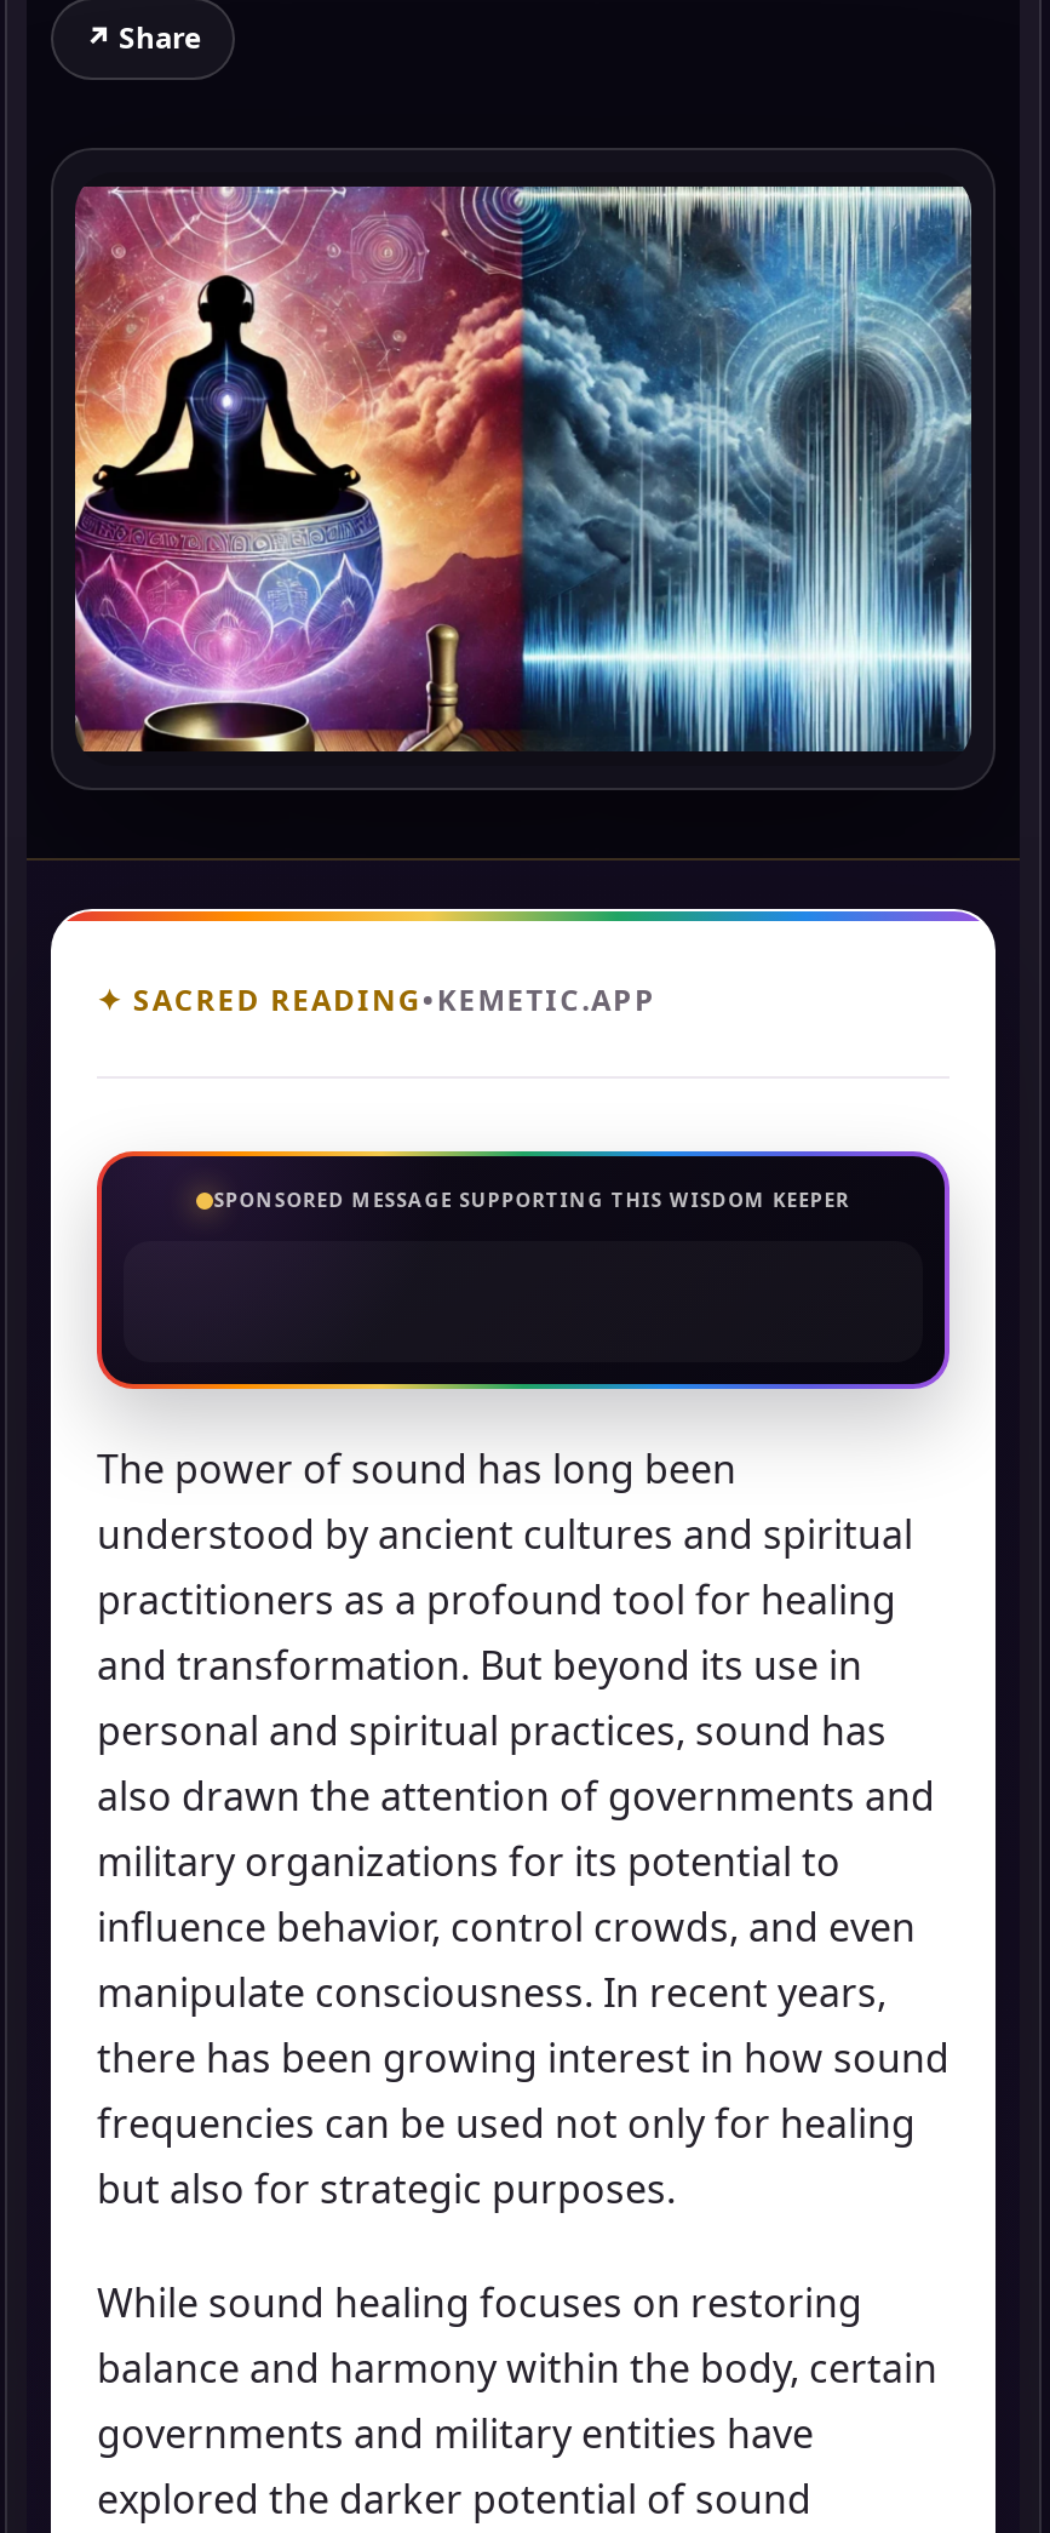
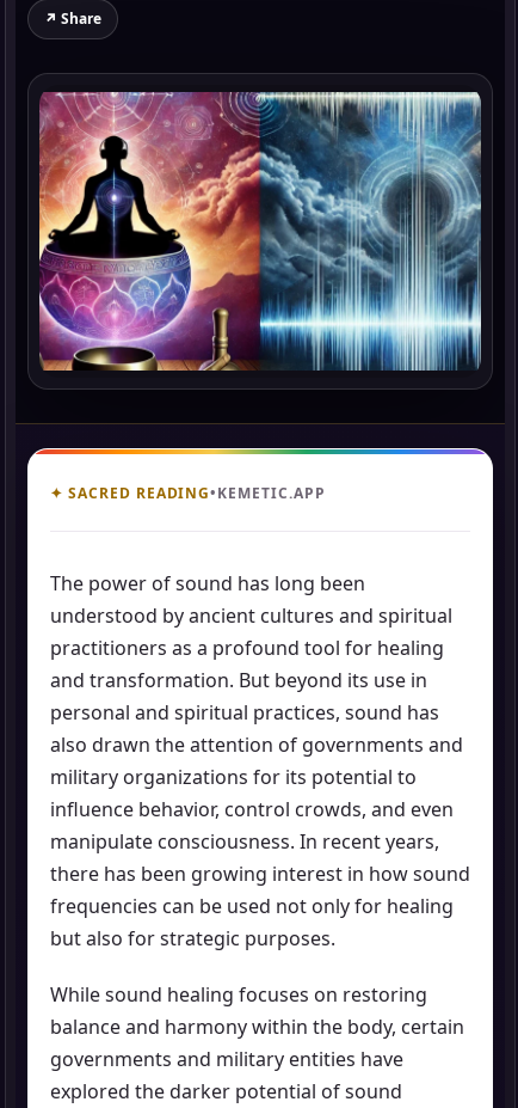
- [image]
- SPONSORED MESSAGE SUPPORTING THIS WISDOM KEEPER
